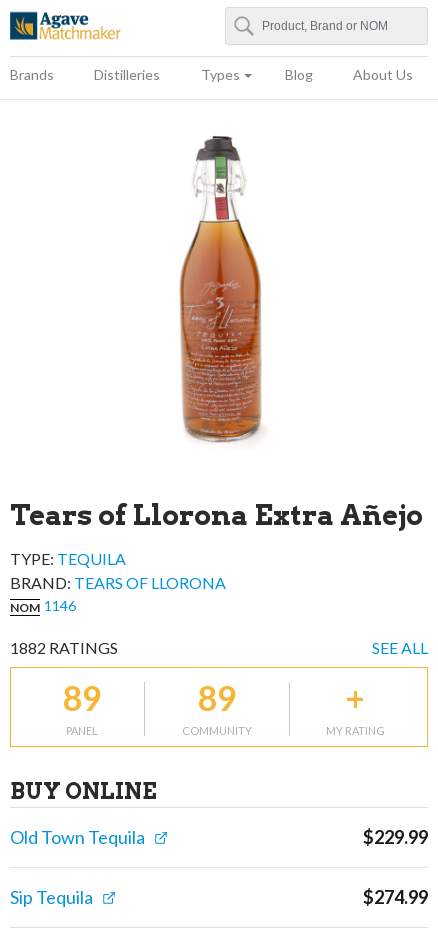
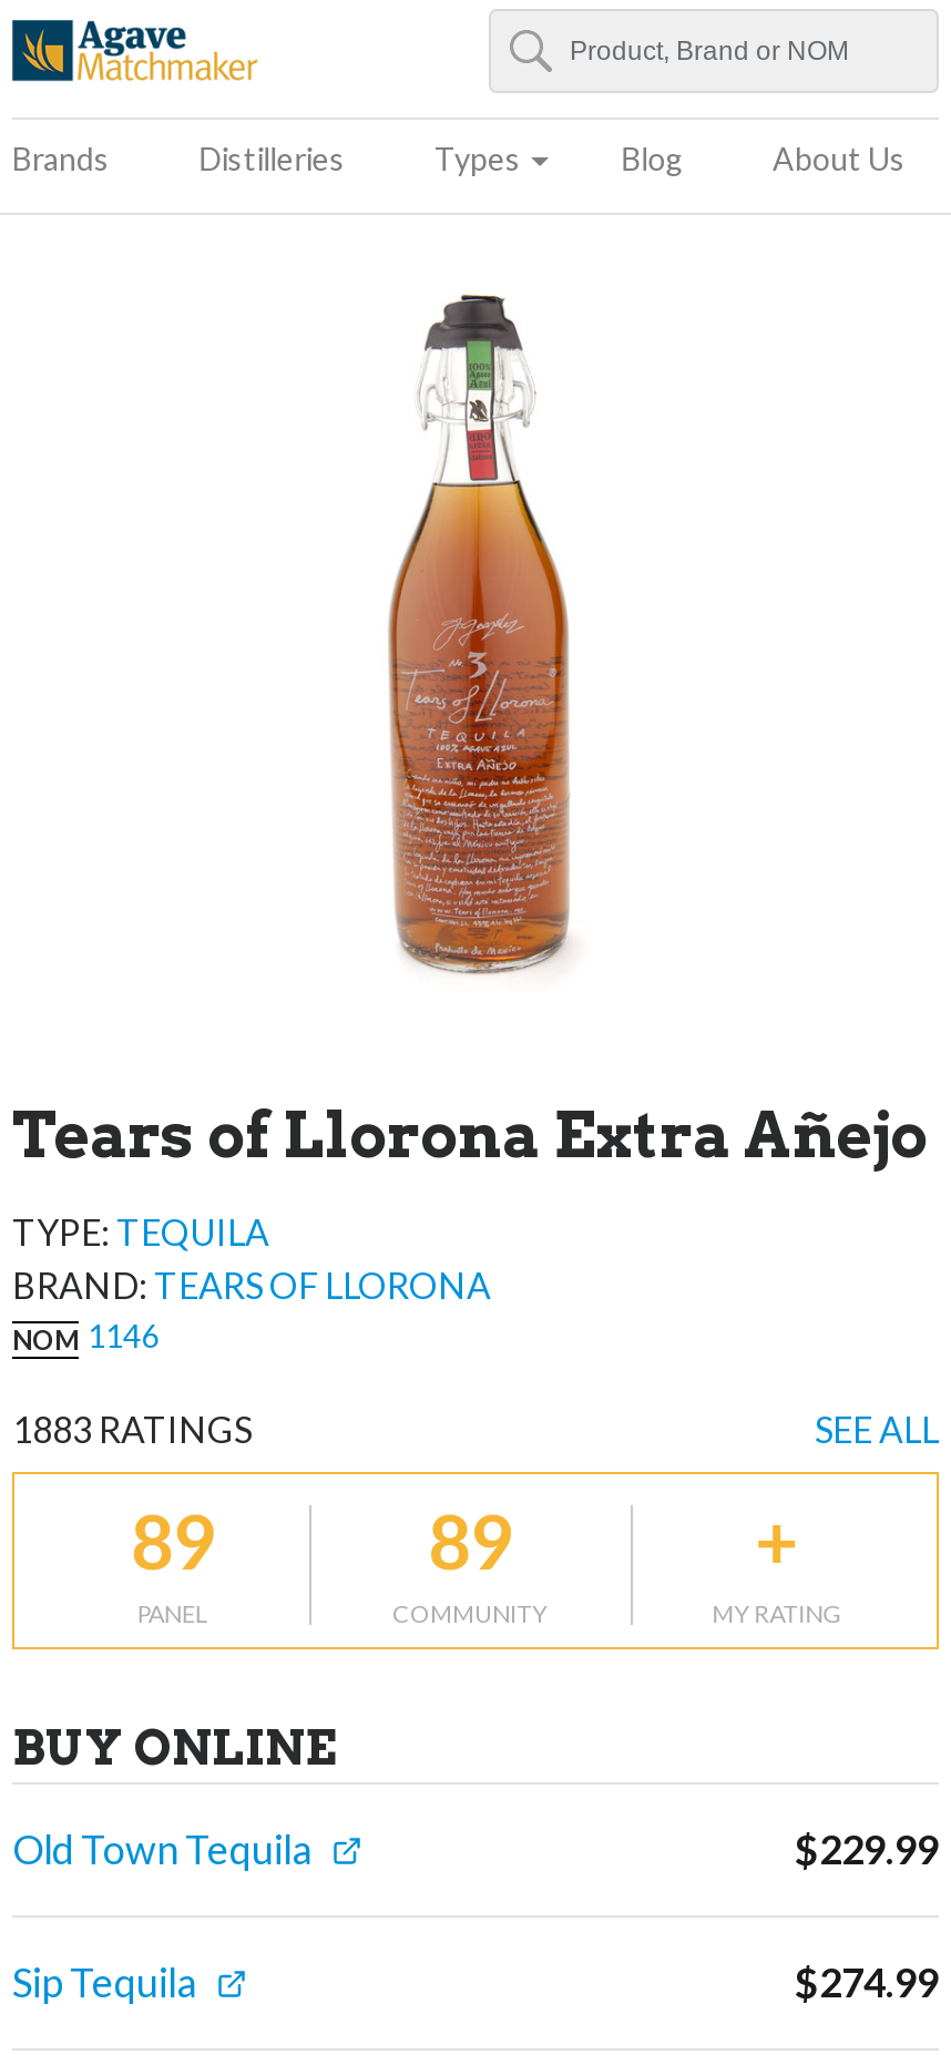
- 1882 RATINGS
+ 1883 RATINGS
